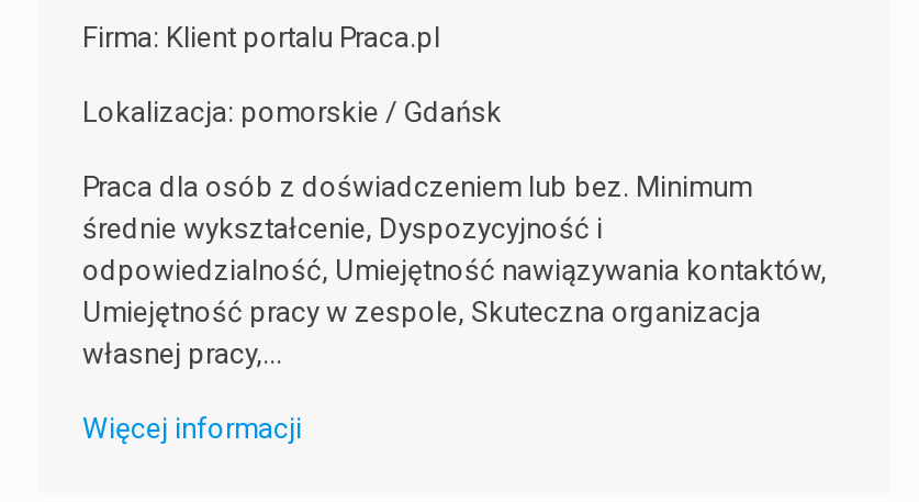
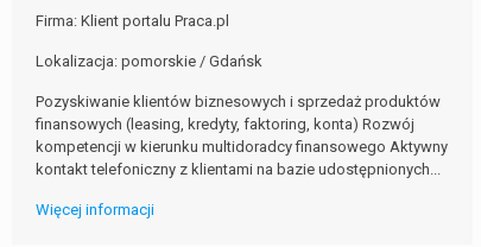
- Praca dla osób z doświadczeniem lub bez. Minimum
- średnie wykształcenie, Dyspozycyjność i
- odpowiedzialność, Umiejętność nawiązywania kontaktów,
- Umiejętność pracy w zespole, Skuteczna organizacja
- własnej pracy,...
+ Pozyskiwanie klientów biznesowych i sprzedaż produktów
+ finansowych (leasing, kredyty, faktoring, konta) Rozwój
+ kompetencji w kierunku multidoradcy finansowego Aktywny
+ kontakt telefoniczny z klientami na bazie udostępnionych...
